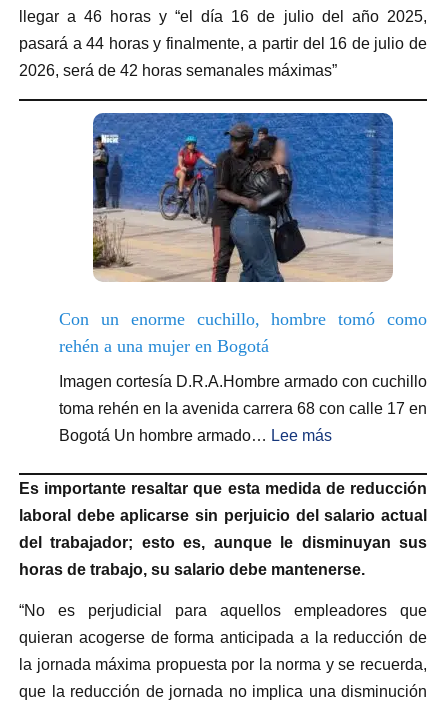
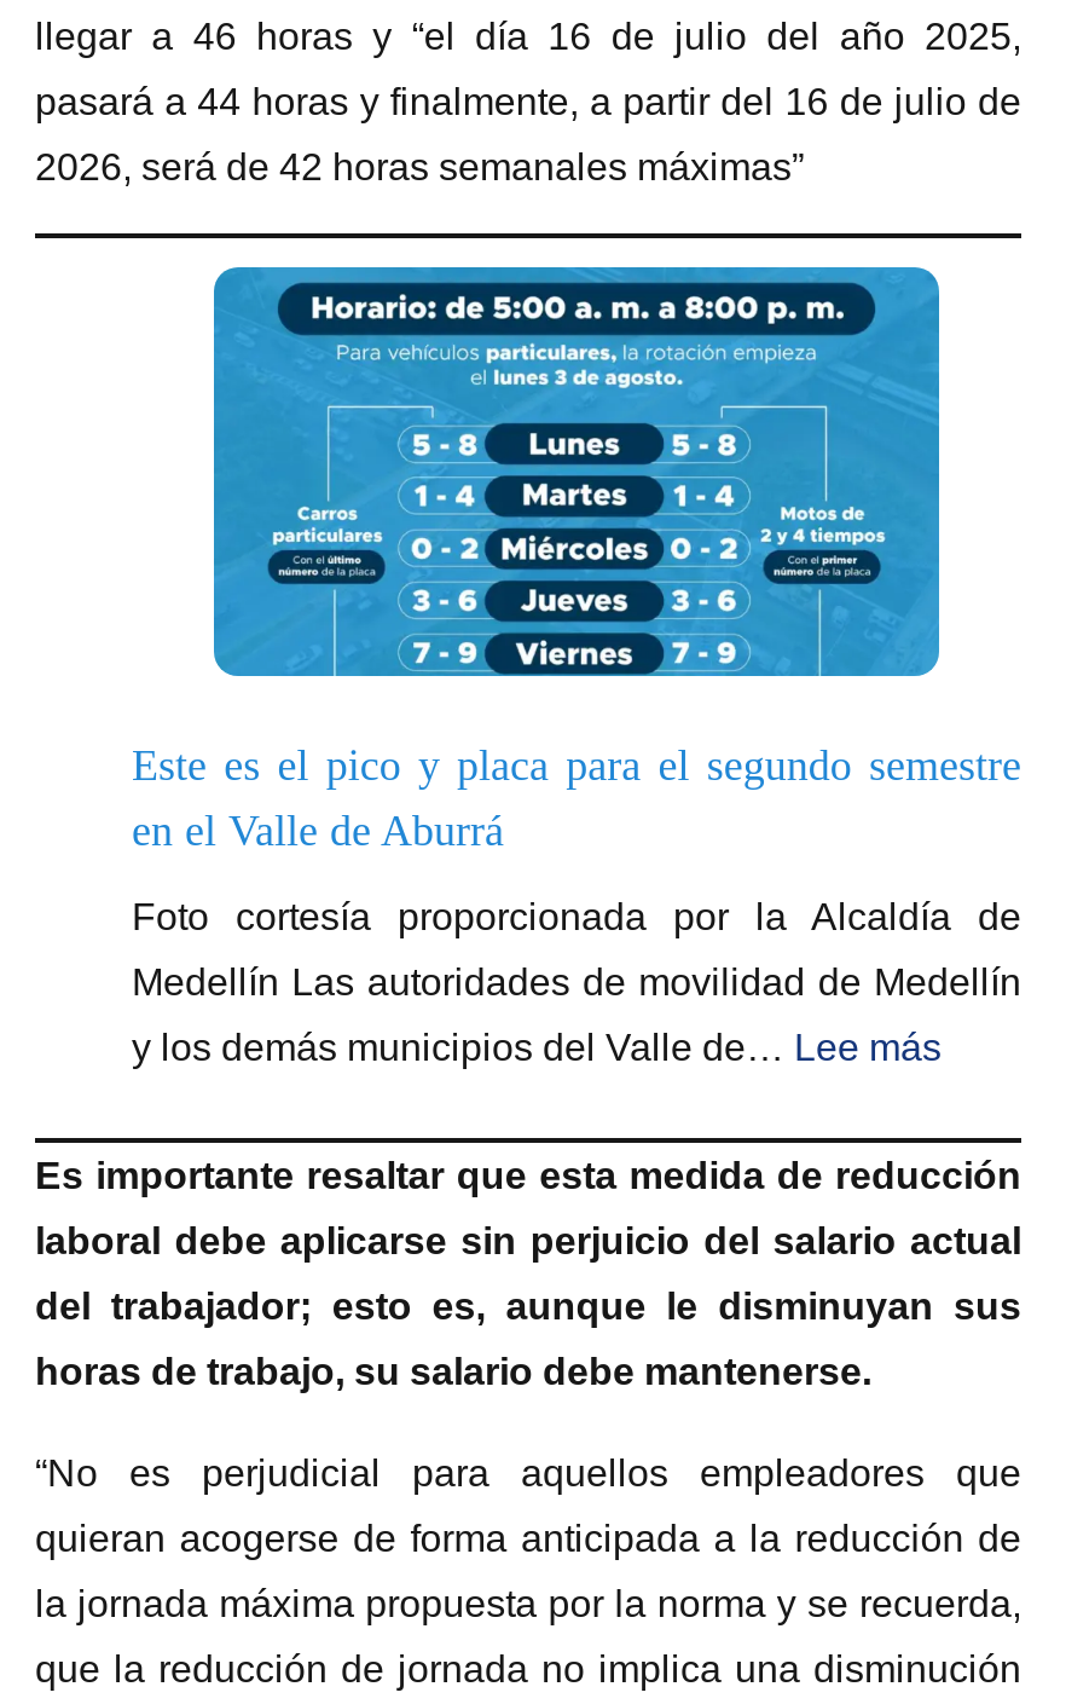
- [image]
- Con un enorme cuchillo, hombre tomó como
- rehén a una mujer en Bogotá
+ [image]
+ Este es el pico y placa para el segundo semestre
+ en el Valle de Aburrá

- Imagen cortesía D.R.A.Hombre armado con cuchillo
+ Foto cortesía proporcionada por la Alcaldía de

- toma rehén en la avenida carrera 68 con calle 17 en
+ Medellín Las autoridades de movilidad de Medellín

- Bogotá Un hombre armado… Lee más
+ y los demás municipios del Valle de… Lee más
